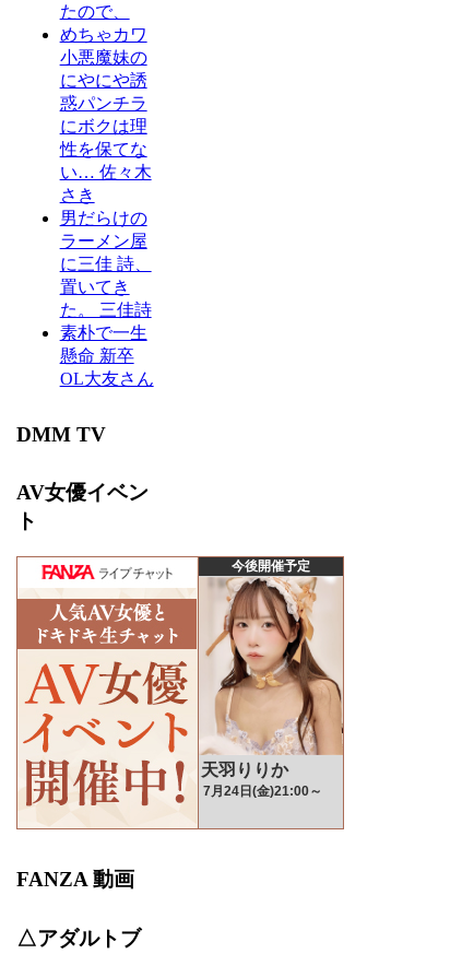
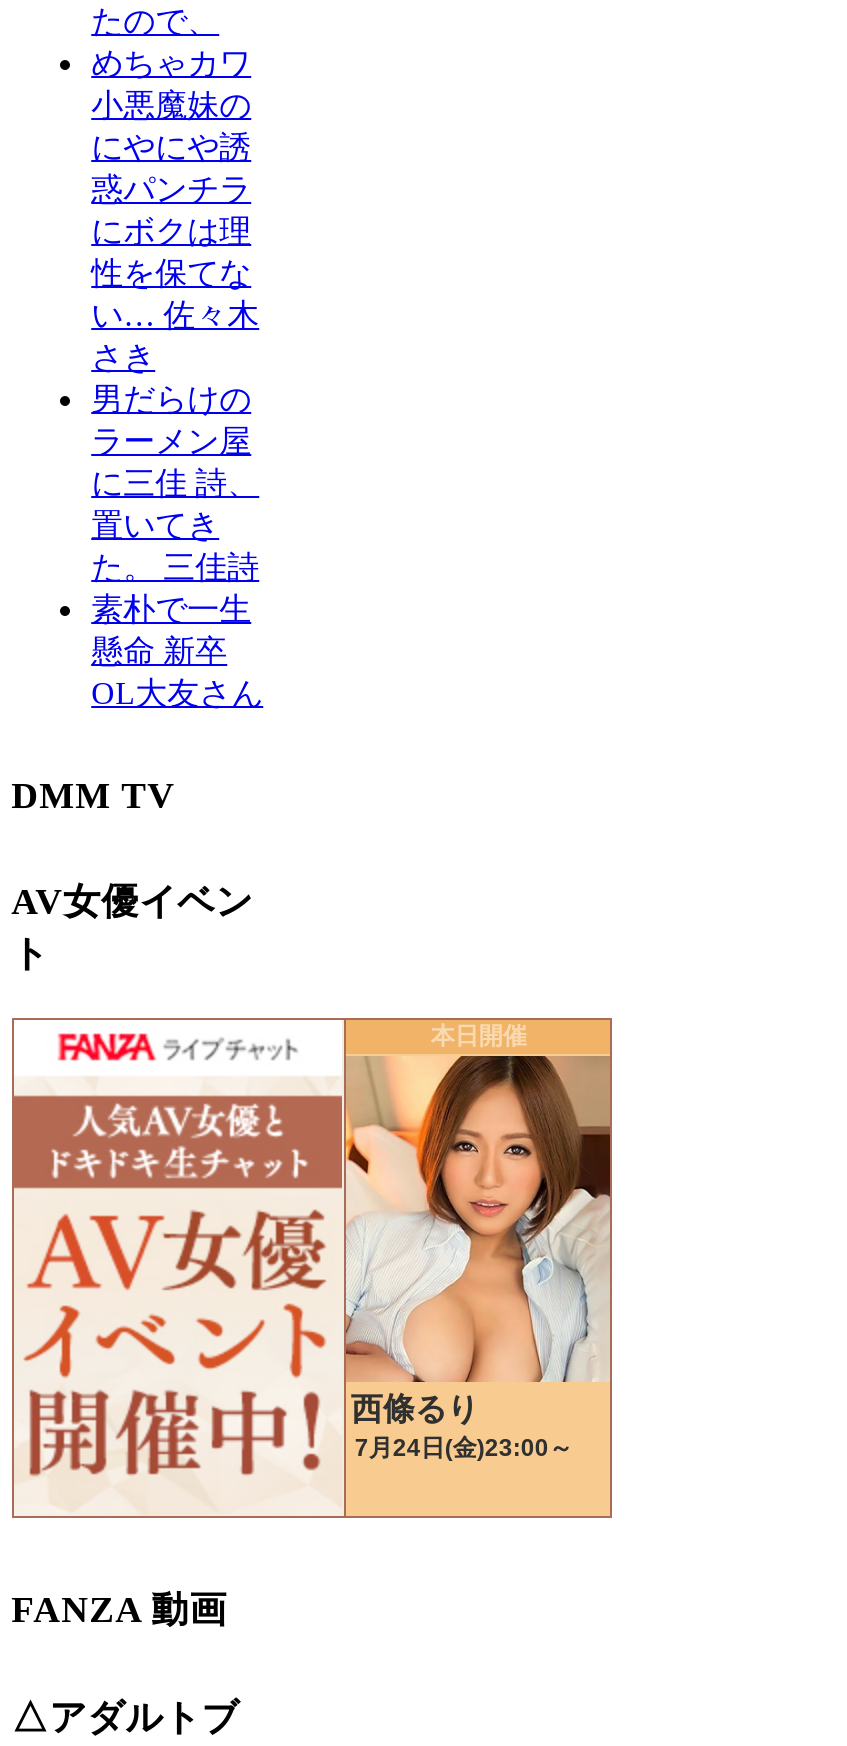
- [image]
+ [image]
